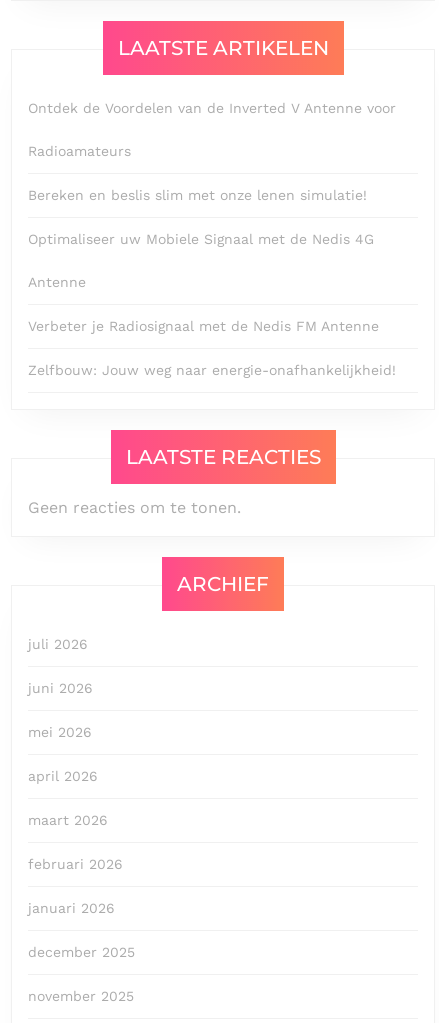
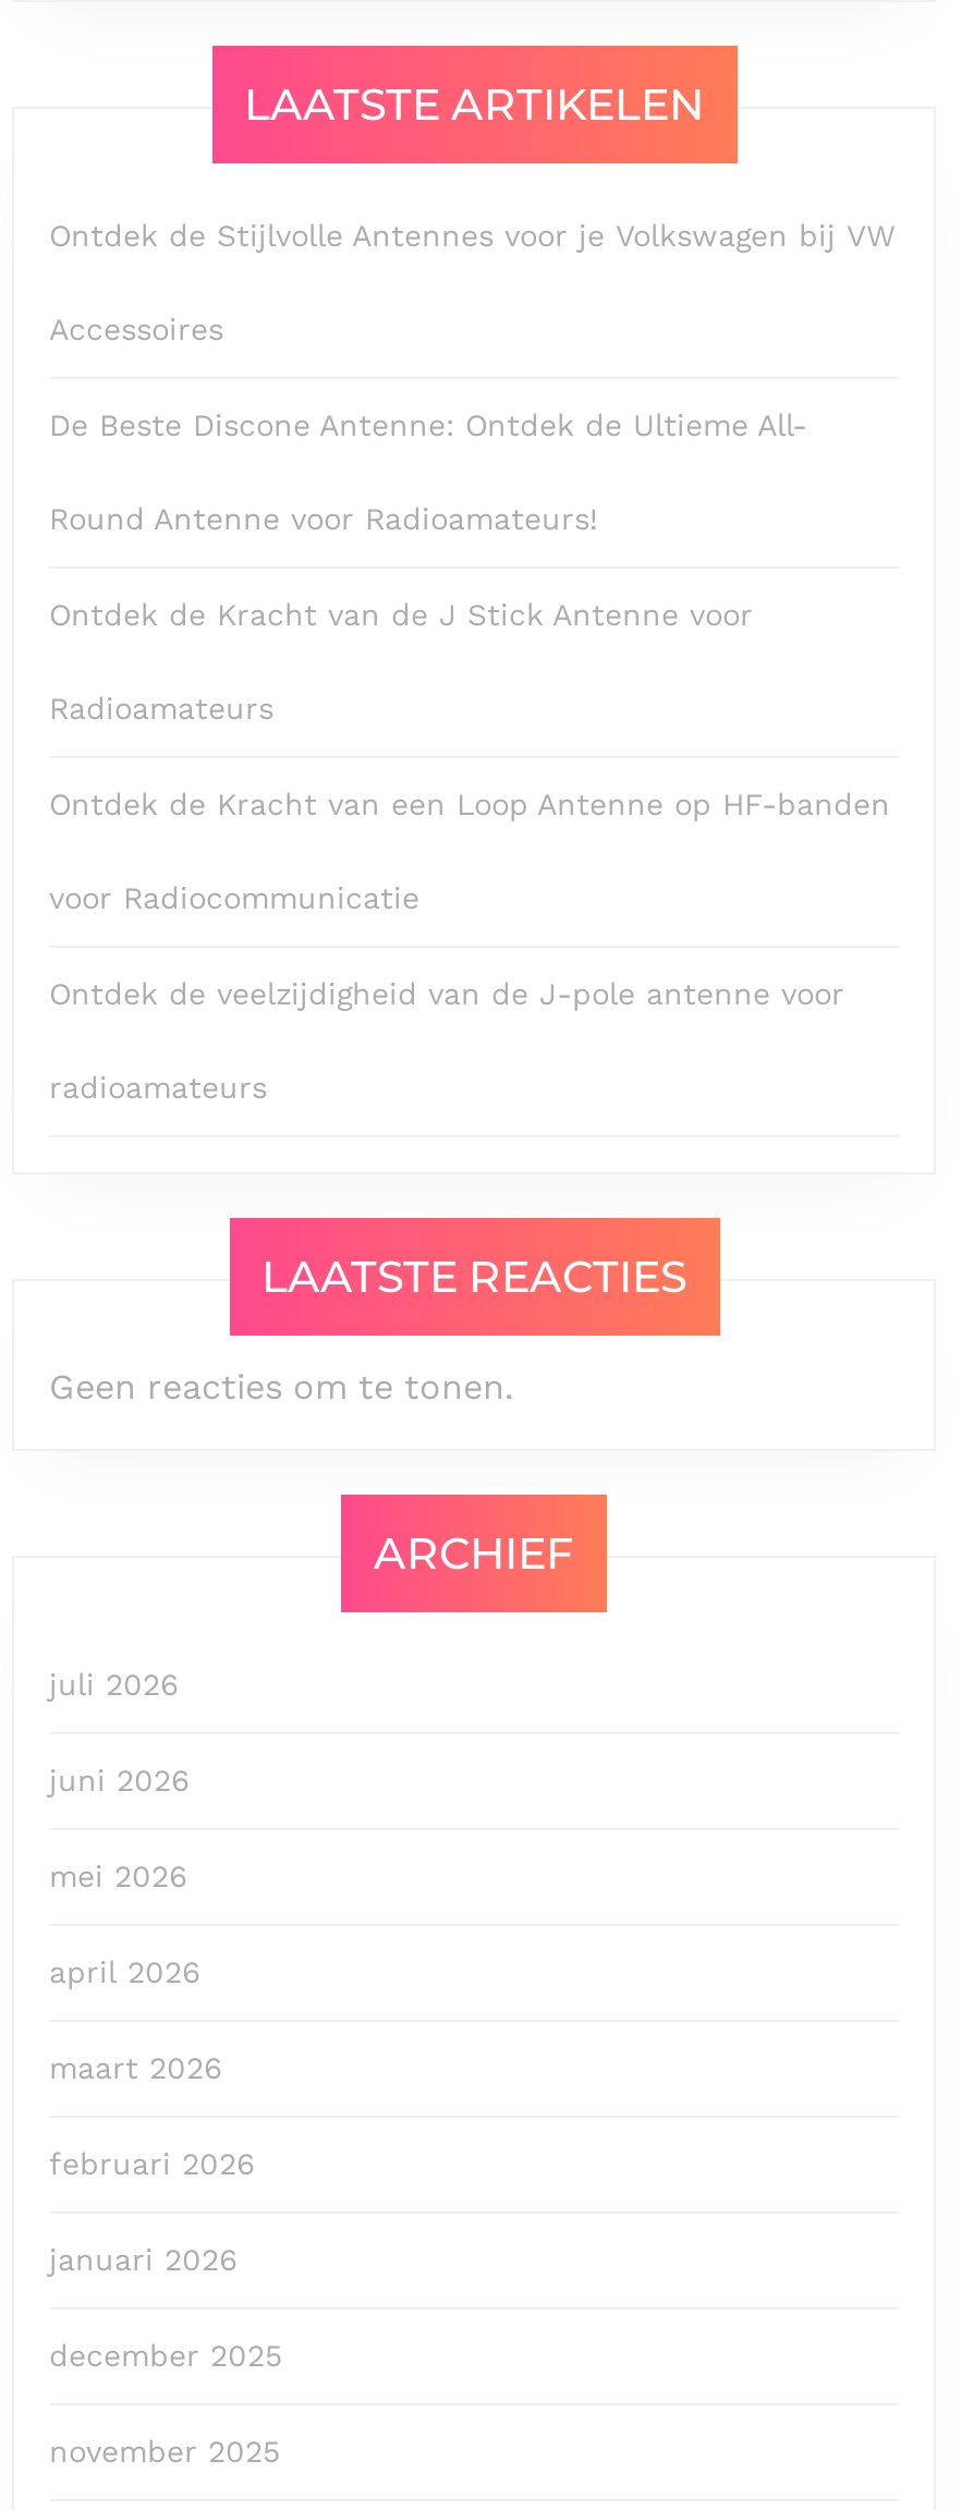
- Ontdek de Voordelen van de Inverted V Antenne voor
+ Ontdek de Stijlvolle Antennes voor je Volkswagen bij VW
+ Accessoires
+ De Beste Discone Antenne: Ontdek de Ultieme All-
+ Round Antenne voor Radioamateurs!
+ Ontdek de Kracht van de J Stick Antenne voor

moved down: Radioamateurs

- Bereken en beslis slim met onze lenen simulatie!
- Optimaliseer uw Mobiele Signaal met de Nedis 4G
- Antenne
- Verbeter je Radiosignaal met de Nedis FM Antenne
- Zelfbouw: Jouw weg naar energie-onafhankelijkheid!
+ Ontdek de Kracht van een Loop Antenne op HF-banden
+ voor Radiocommunicatie
+ Ontdek de veelzijdigheid van de J-pole antenne voor
+ radioamateurs
